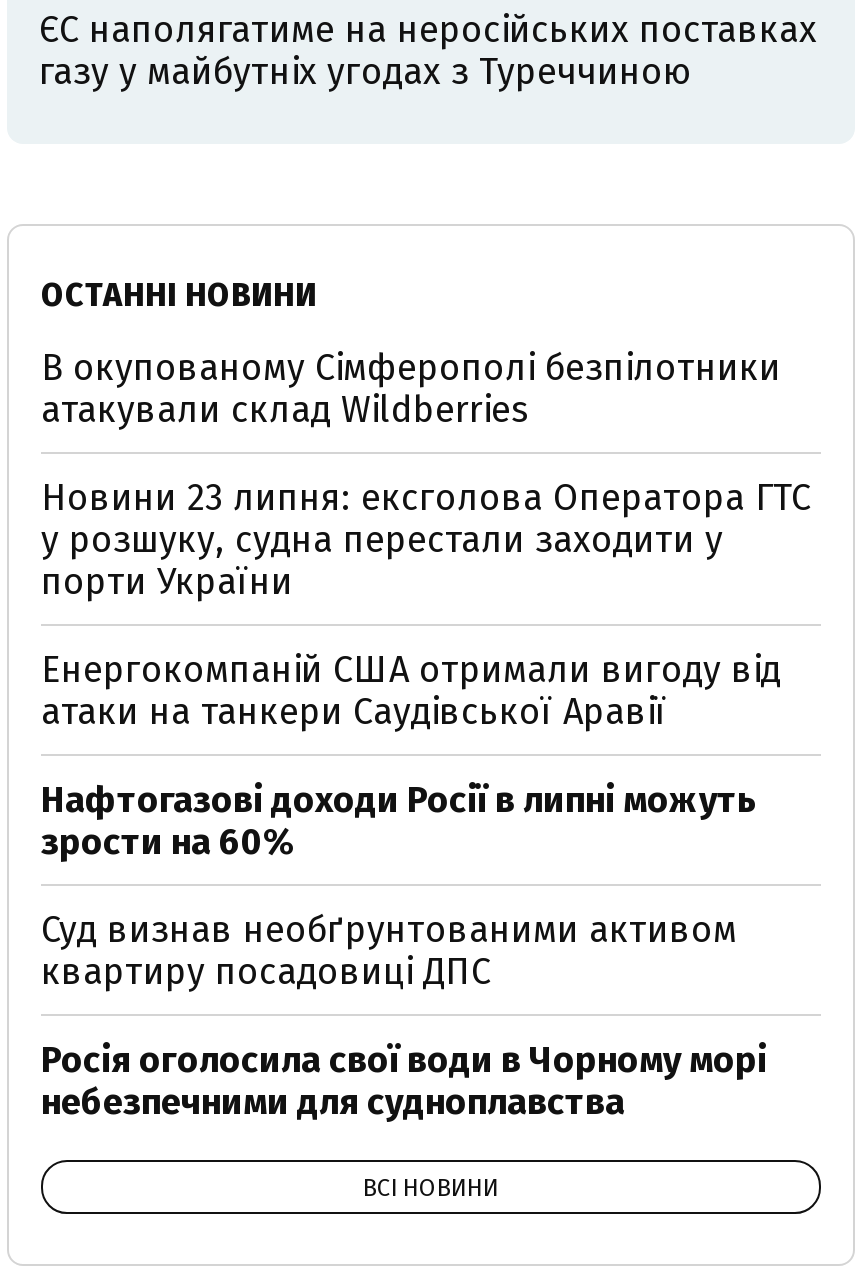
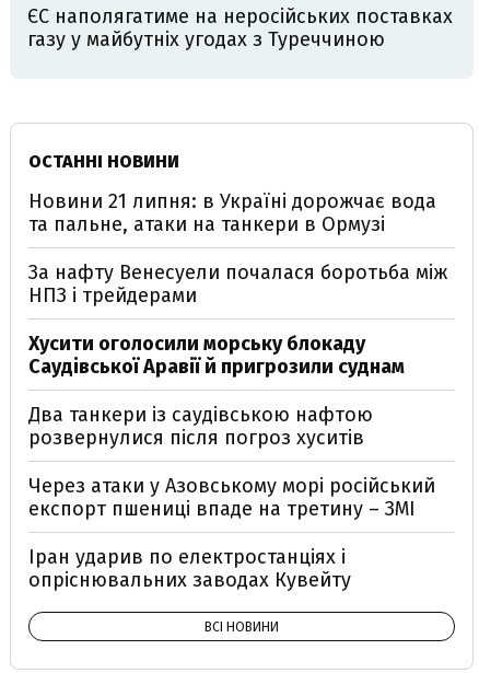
- В окупованому Сімферополі безпілотники
- атакували склад Wildberries
+ Новини 21 липня: в Україні дорожчає вода
+ та пальне, атаки на танкери в Ормузі

- Новини 23 липня: ексголова Оператора ГТС
- у розшуку, судна перестали заходити у
- порти України
+ За нафту Венесуели почалася боротьба між
+ НПЗ і трейдерами

- Енергокомпаній США отримали вигоду від
- атаки на танкери Саудівської Аравії
+ Хусити оголосили морську блокаду
+ Саудівської Аравії й пригрозили суднам

- Нафтогазові доходи Росії в липні можуть
- зрости на 60%
+ Два танкери із саудівською нафтою
+ розвернулися після погроз хуситів

- Суд визнав необґрунтованими активом
- квартиру посадовиці ДПС
+ Через атаки у Азовському морі російський
+ експорт пшениці впаде на третину – ЗМІ

- Росія оголосила свої води в Чорному морі
- небезпечними для судноплавства
+ Іран ударив по електростанціях і
+ опріснювальних заводах Кувейту
